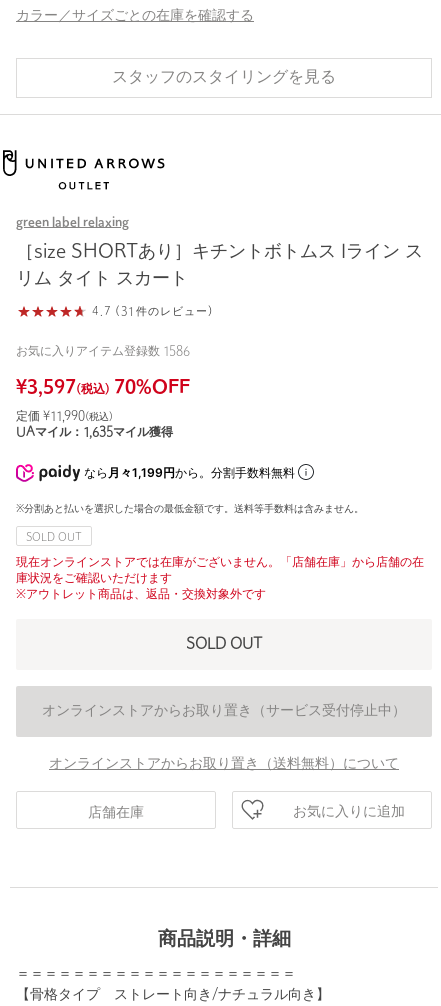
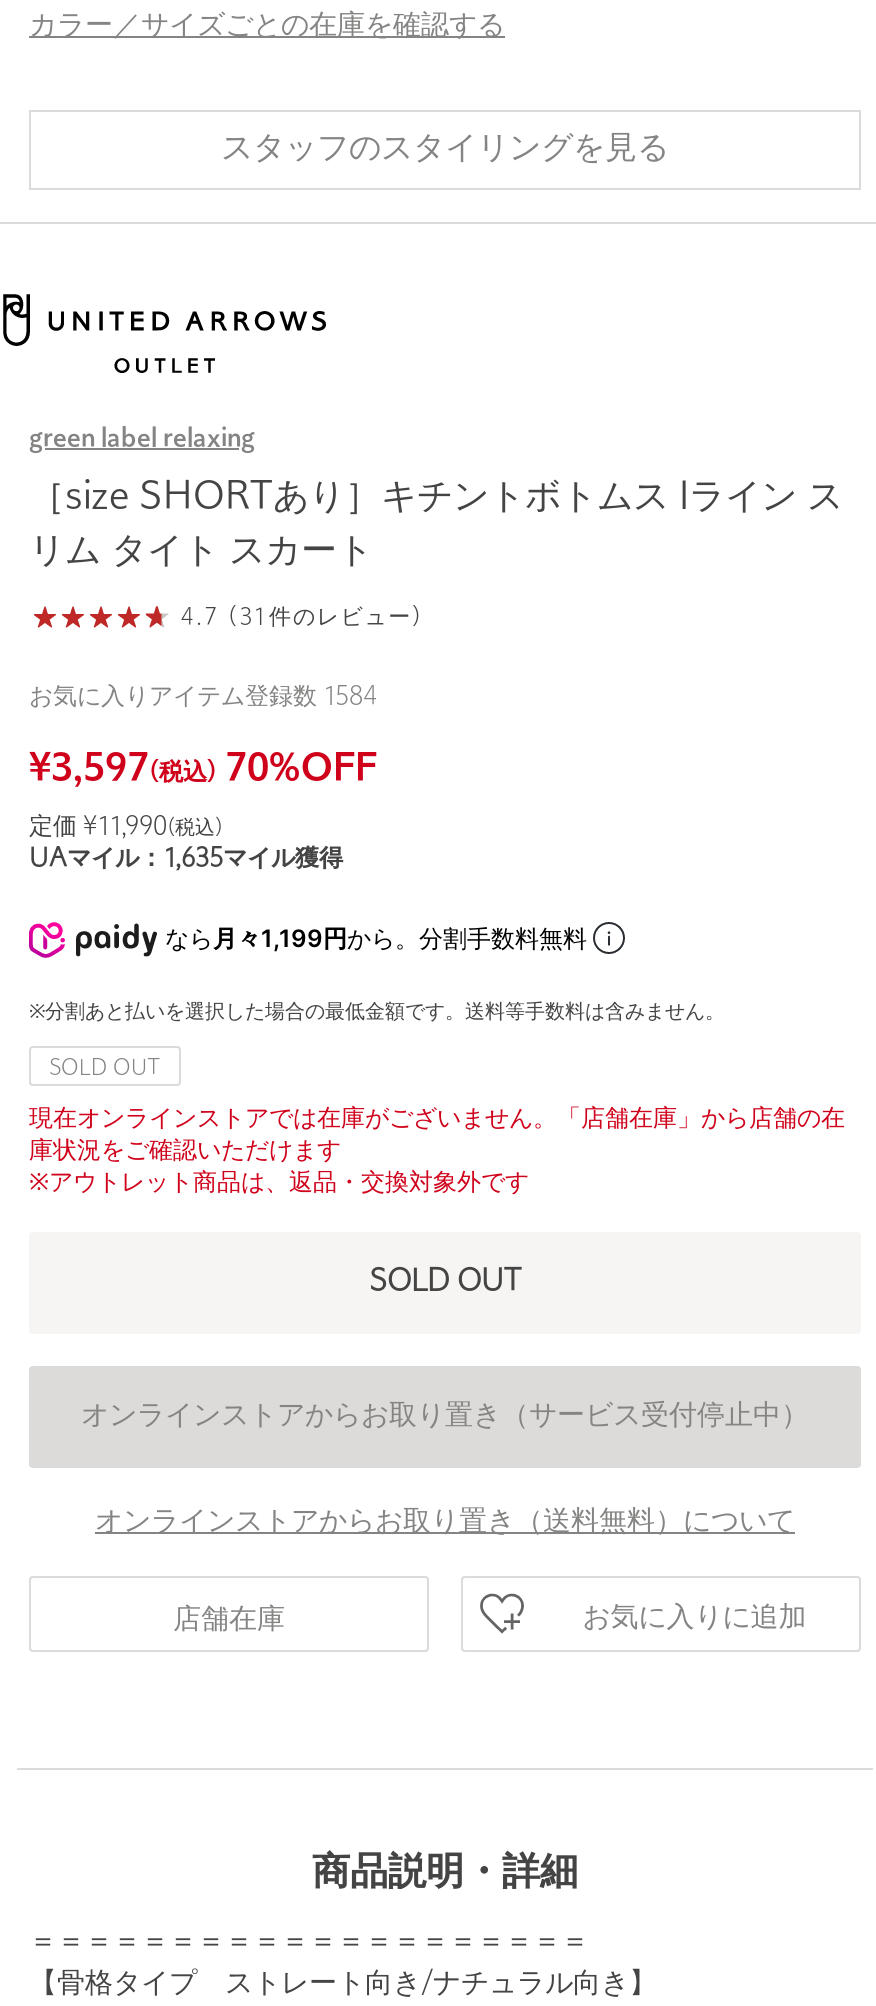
- お気に入りアイテム登録数1586
+ お気に入りアイテム登録数1584
